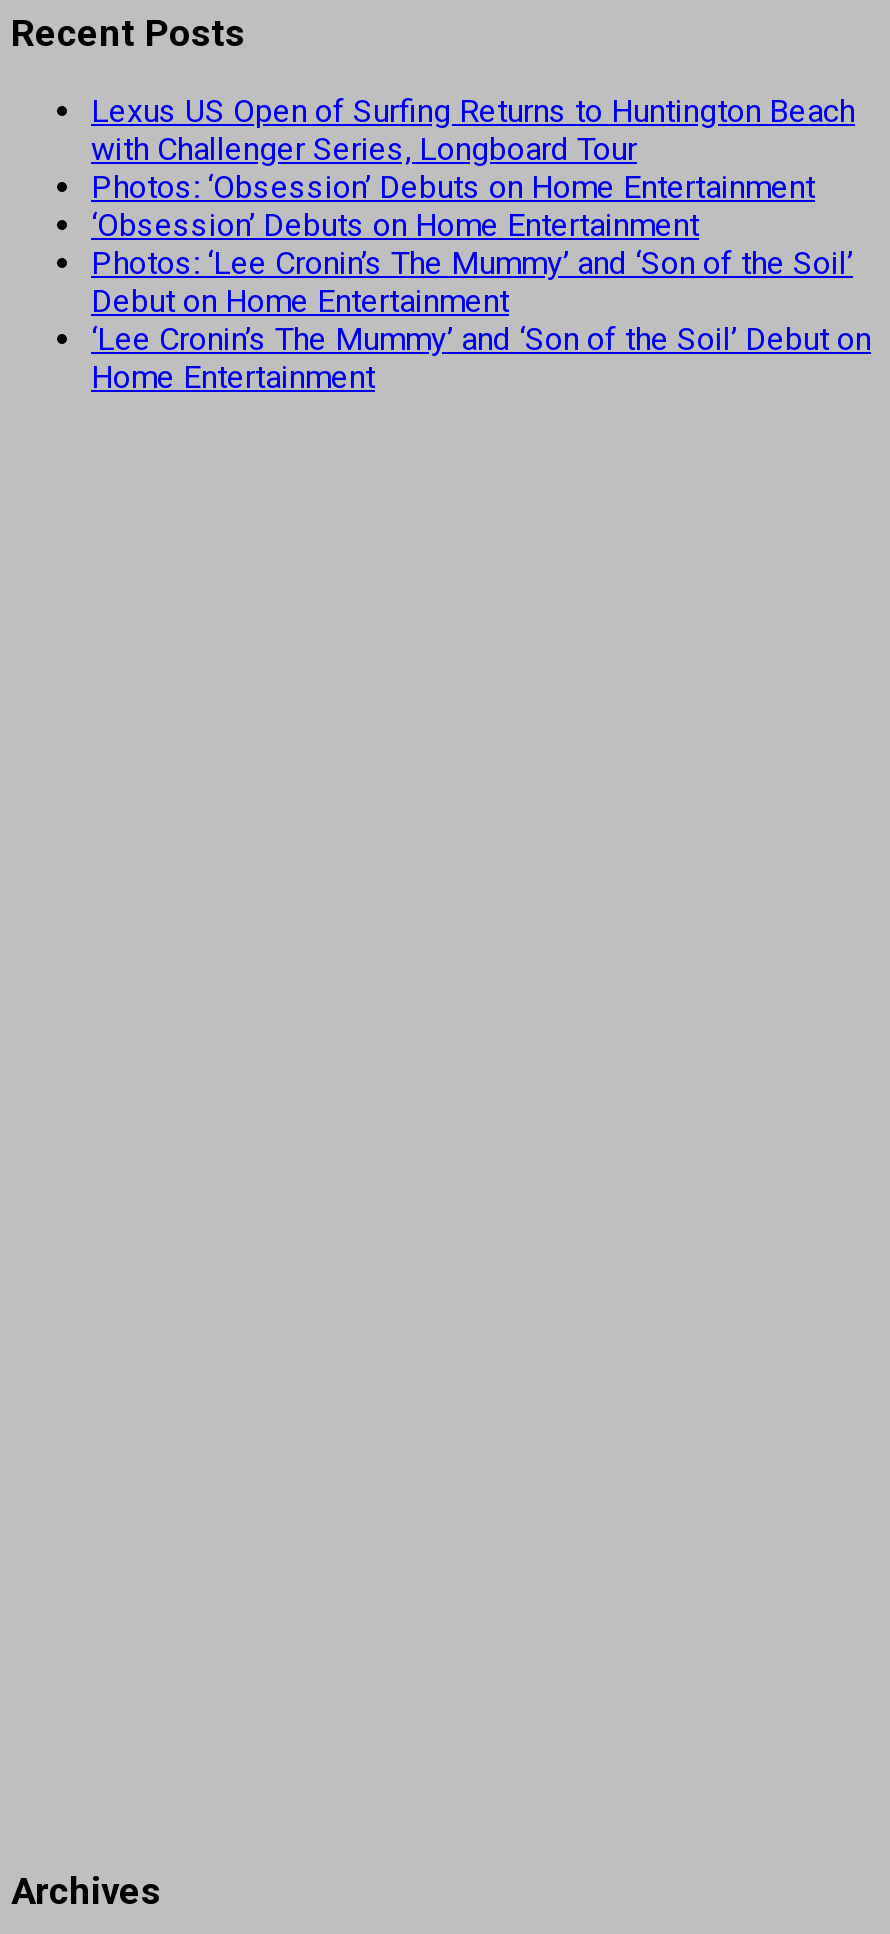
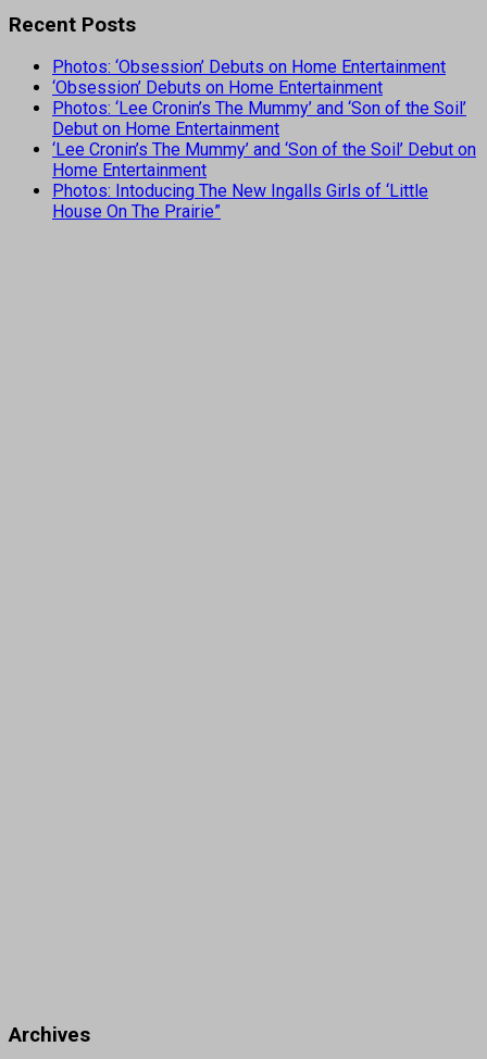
- Lexus US Open of Surfing Returns to Huntington Beach
- with Challenger Series, Longboard Tour

moved up: Photos: ‘Obsession’ Debuts on Home Entertainment | ‘Obsession’ Debuts on Home Entertainment | Photos: ‘Lee Cronin’s The Mummy’ and ‘Son of the Soil’ | Debut on Home Entertainment | ‘Lee Cronin’s The Mummy’ and ‘Son of the Soil’ Debut on | Home Entertainment

+ Photos: Intoducing The New Ingalls Girls of ‘Little
+ House On The Prairie”
